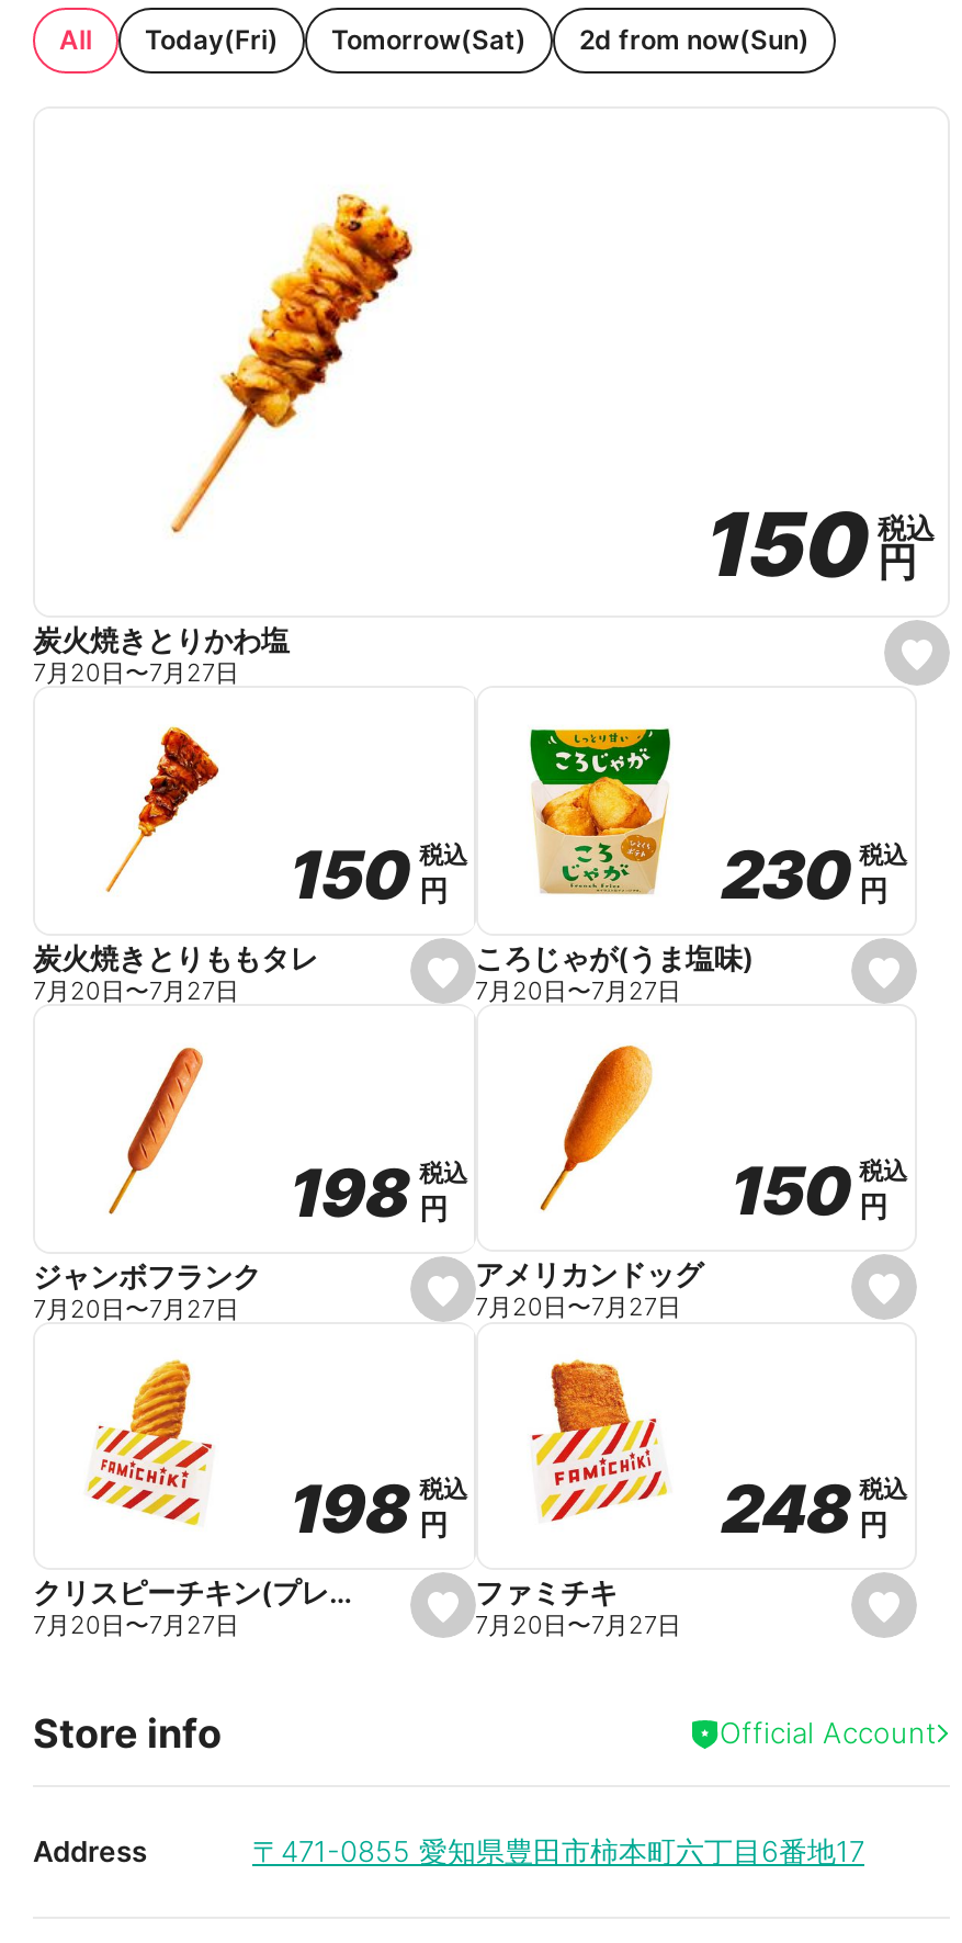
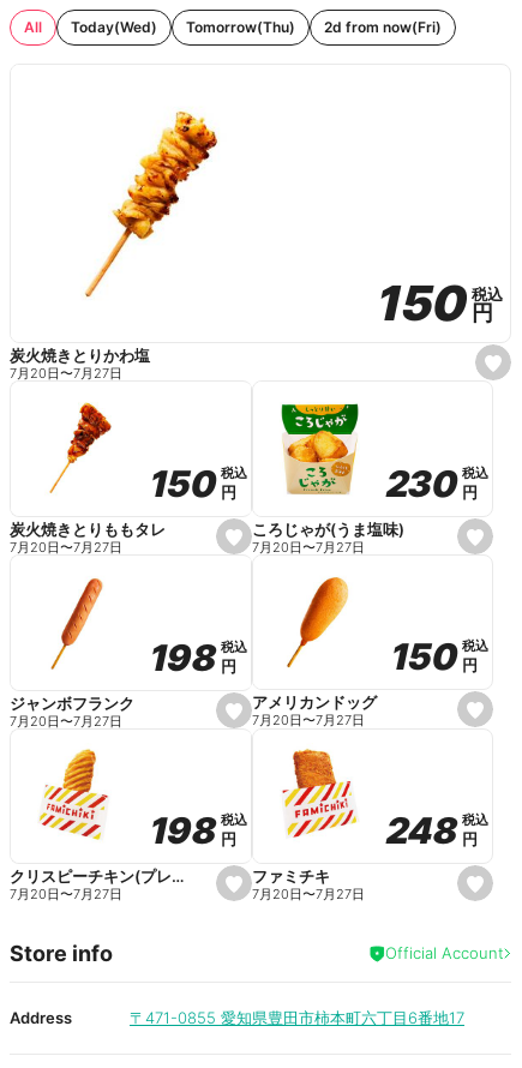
- Today(Fri)
- Tomorrow(Sat)
- 2d from now(Sun)
+ Today(Wed)
+ Tomorrow(Thu)
+ 2d from now(Fri)
